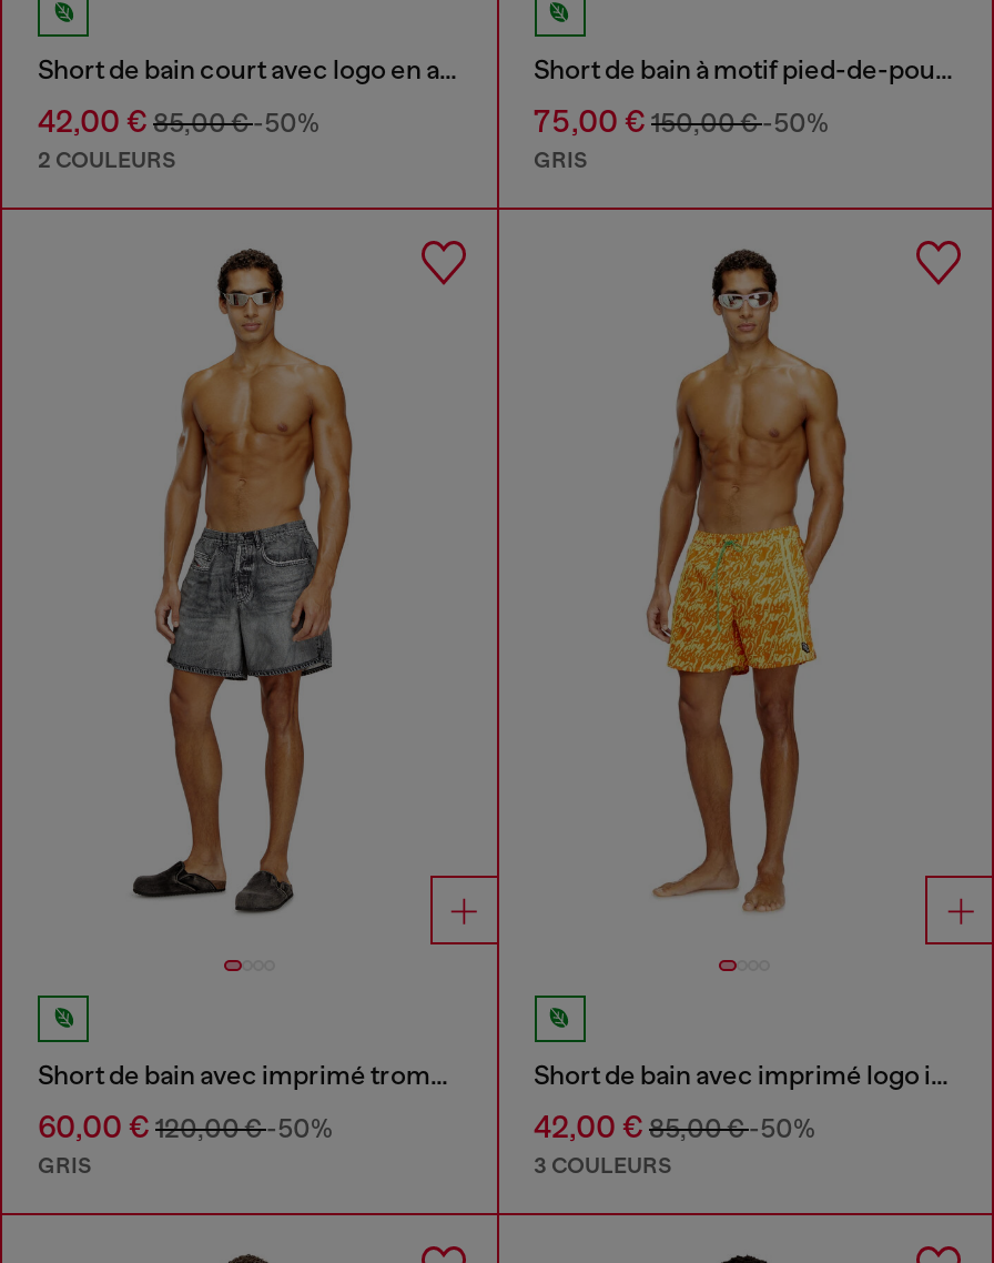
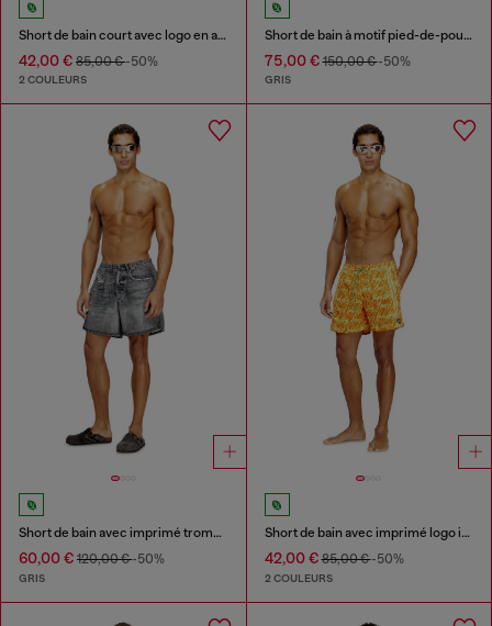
- 3 COULEURS
+ 2 COULEURS
